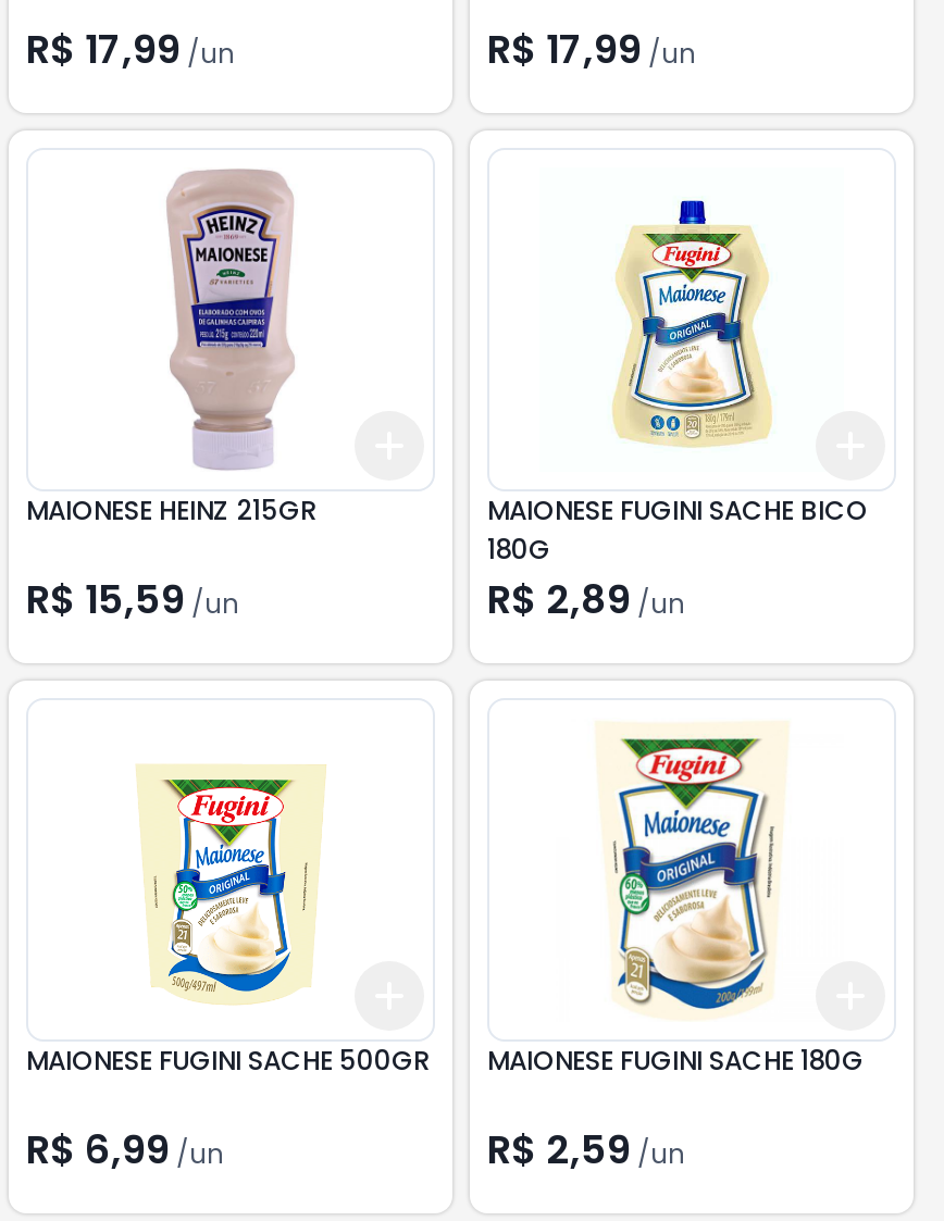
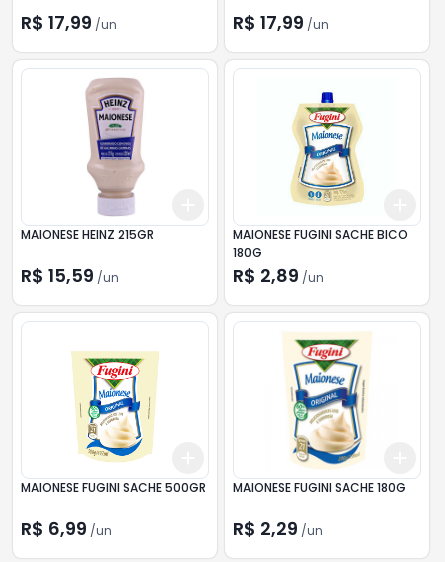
- R$ 2,59 / un
+ R$ 2,29 / un
